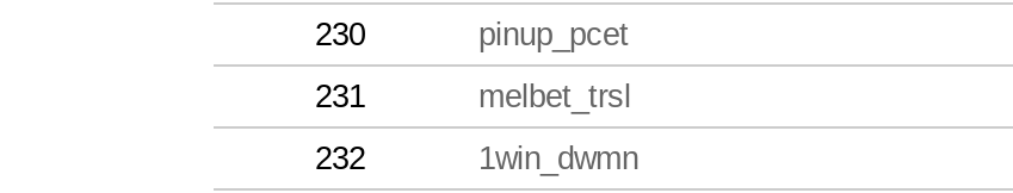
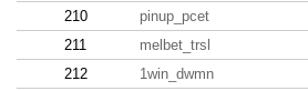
- 230
+ 210

- 231
+ 211

- 232
+ 212
